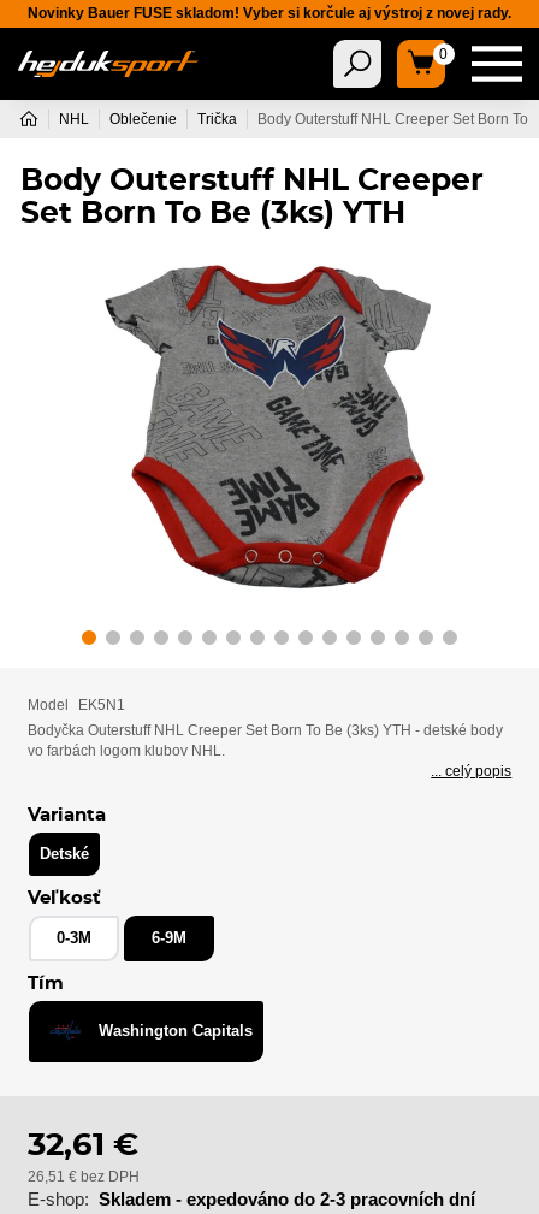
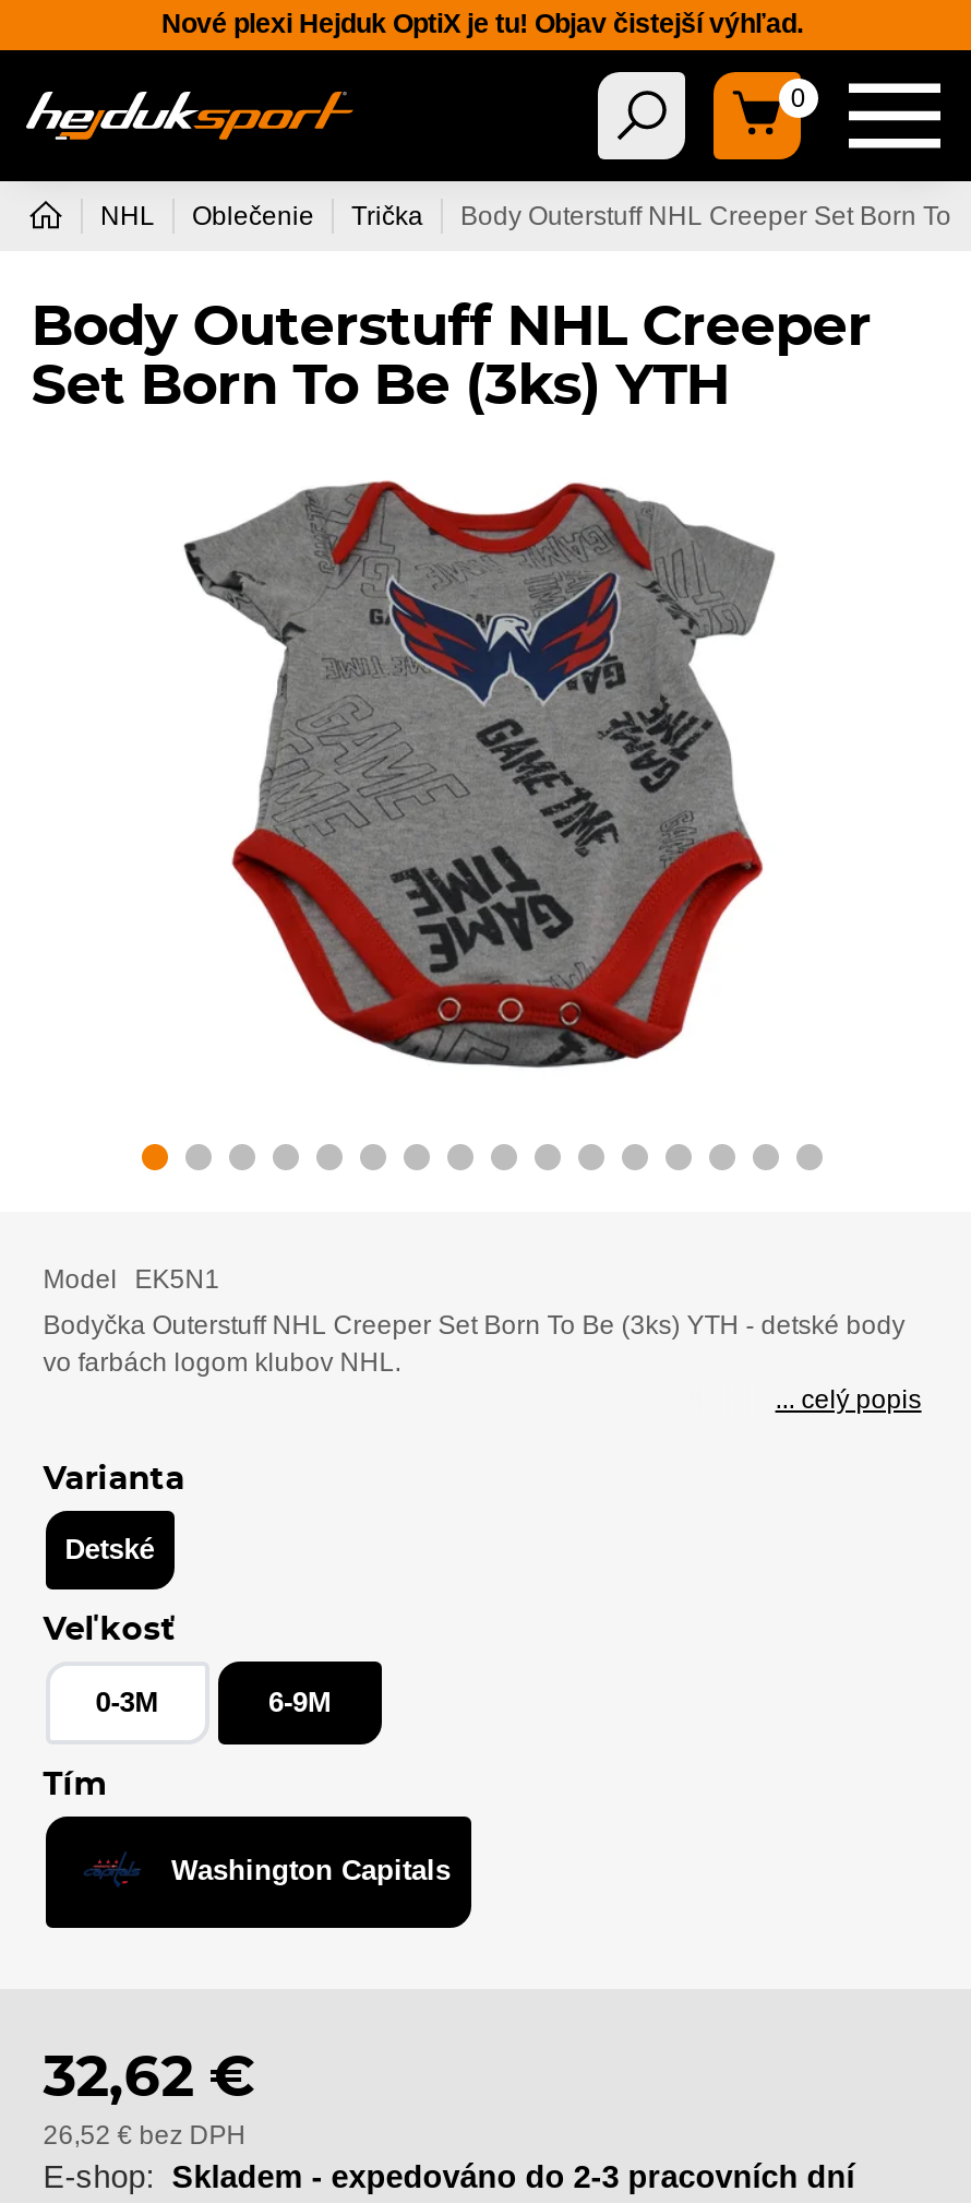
- Novinky Bauer FUSE skladom! Vyber si korčule aj výstroj z novej rady.
+ Nové plexi Hejduk OptiX je tu! Objav čistejší výhľad.

- 32,61 €
+ 32,62 €

- 26,51 € bez DPH
+ 26,52 € bez DPH
